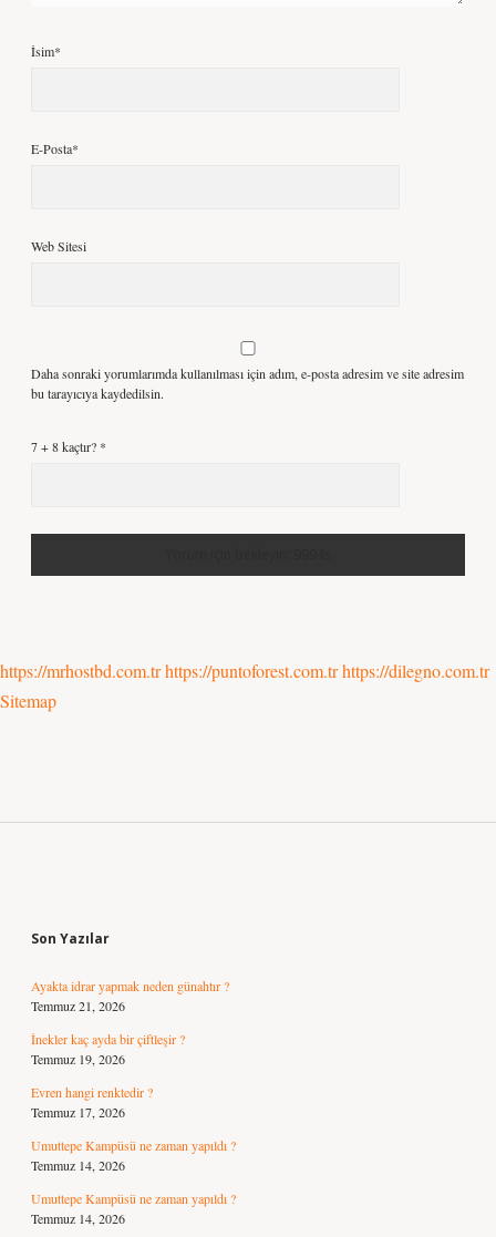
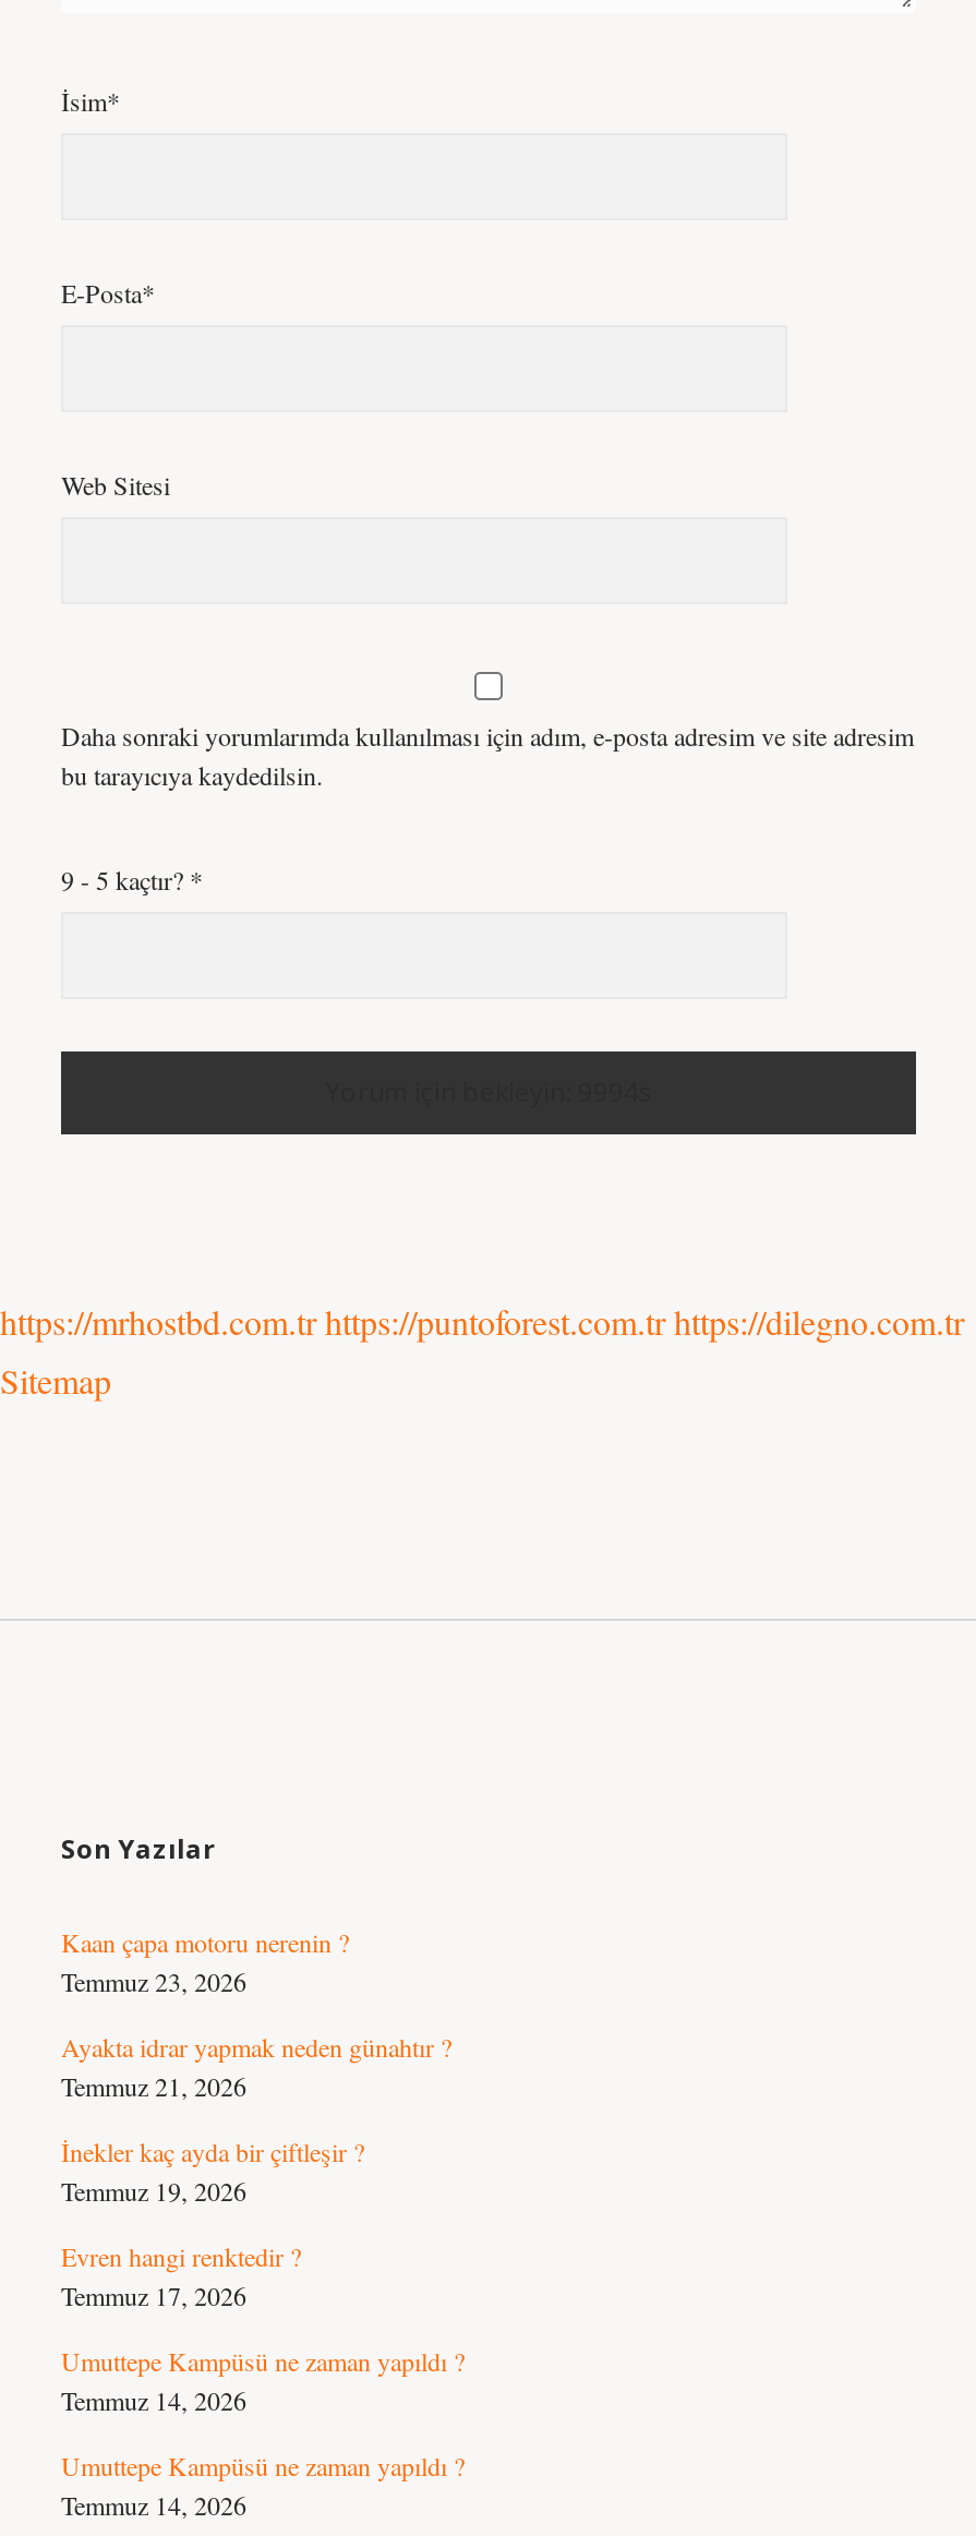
- 7 + 8 kaçtır? *
+ 9 - 5 kaçtır? *

+ Kaan çapa motoru nerenin ?
+ Temmuz 23, 2026
